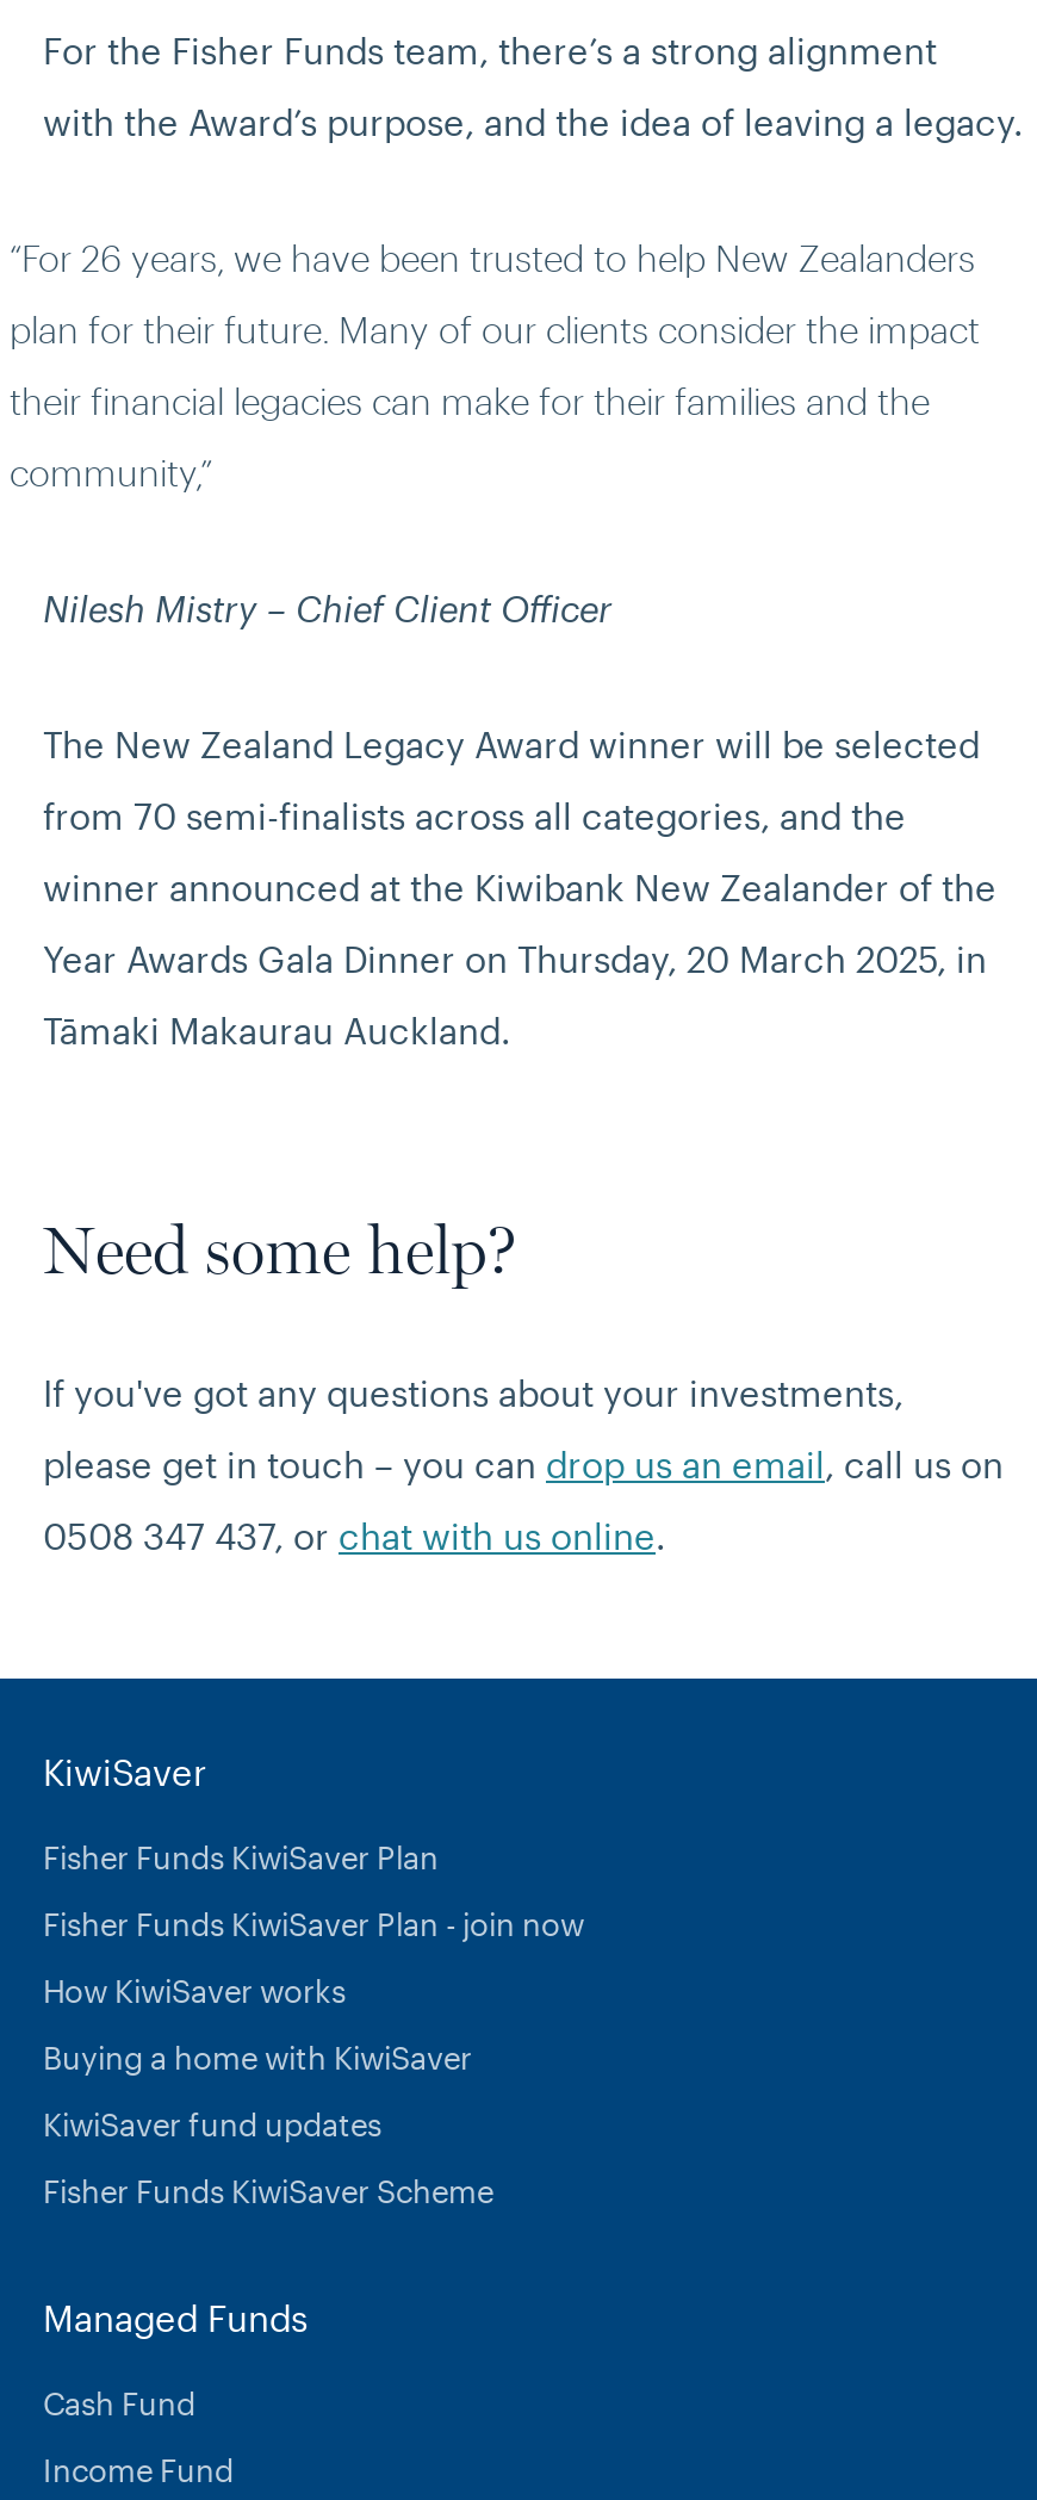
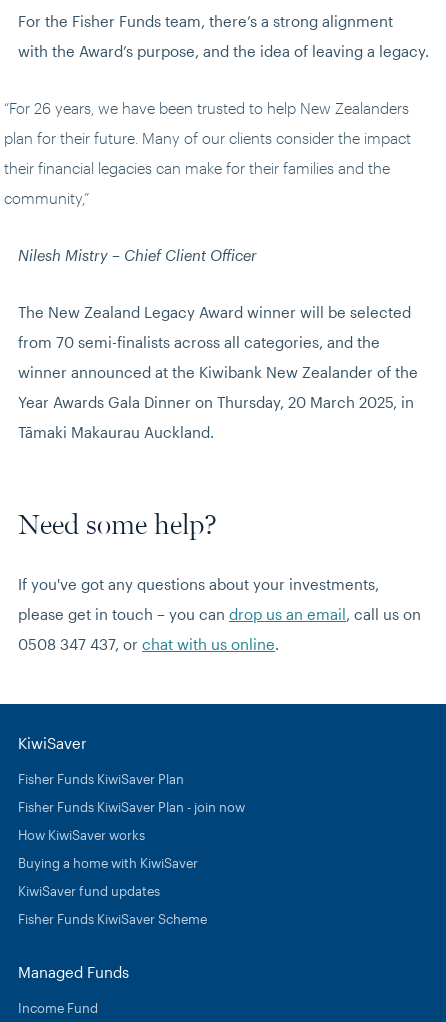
- Cash Fund
